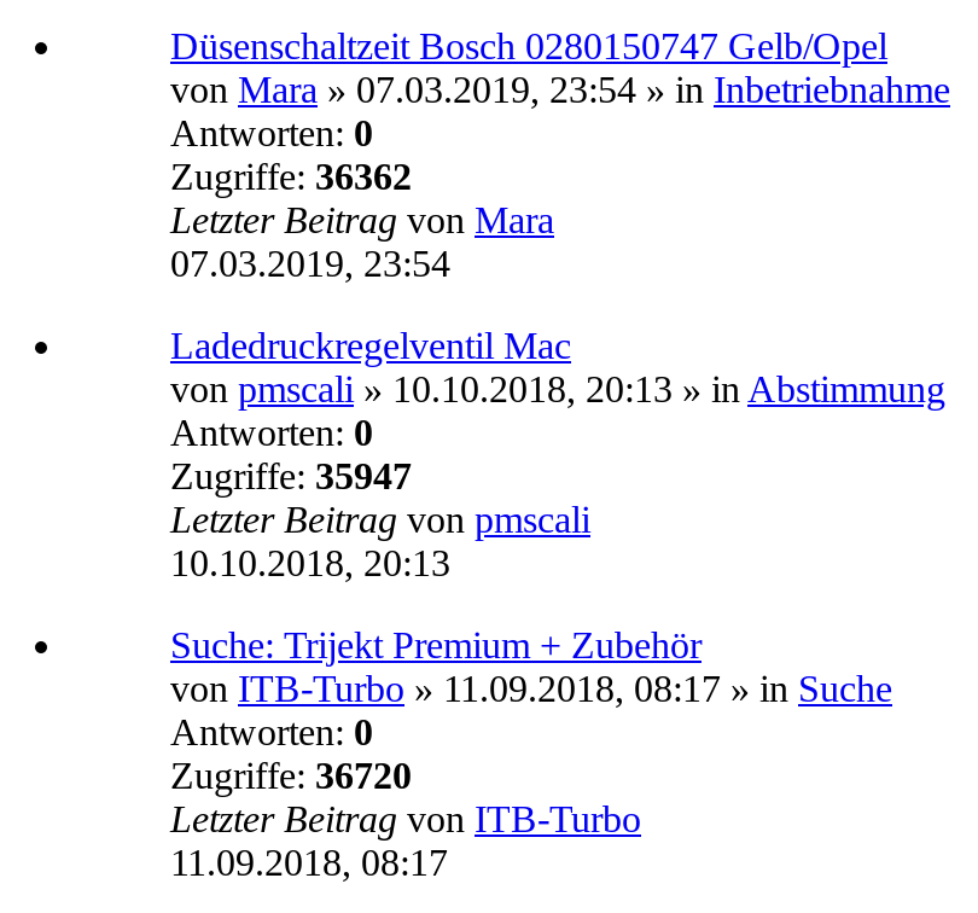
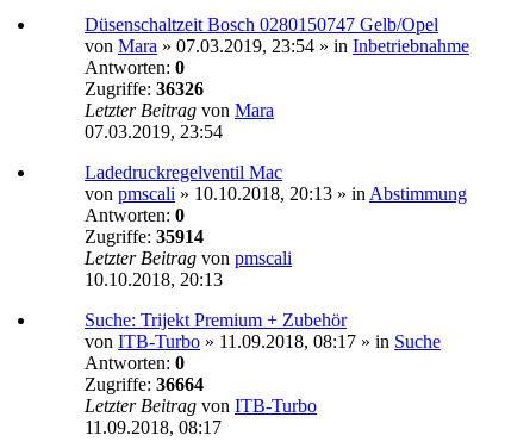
- Zugriffe: 36362
+ Zugriffe: 36326

- Zugriffe: 35947
+ Zugriffe: 35914

- Zugriffe: 36720
+ Zugriffe: 36664
